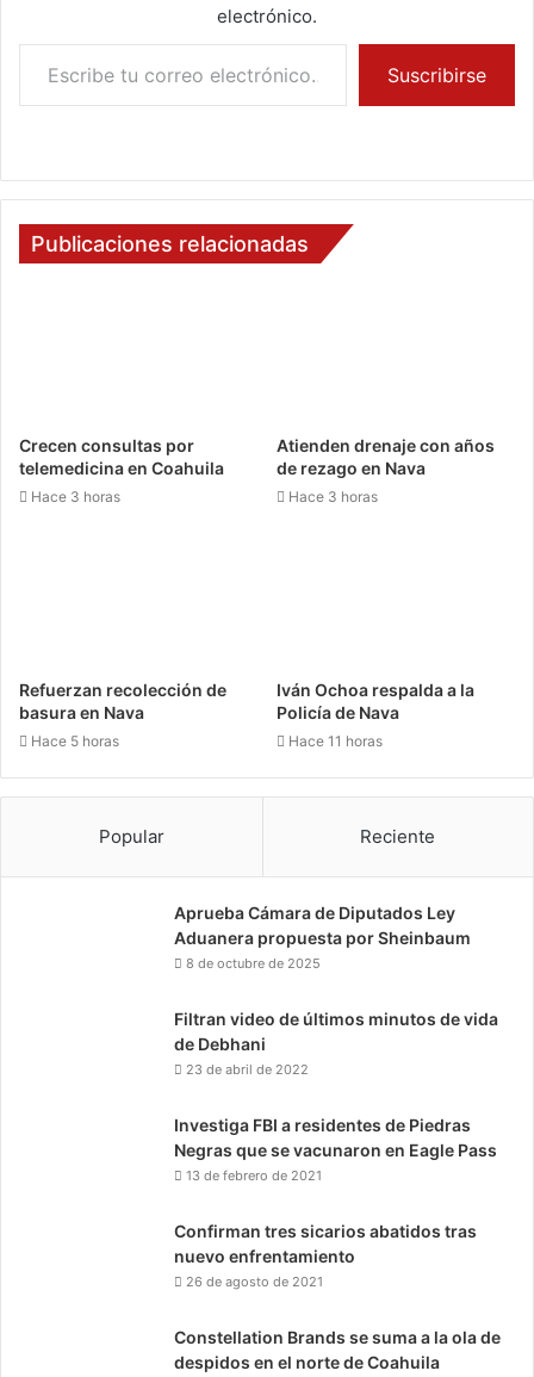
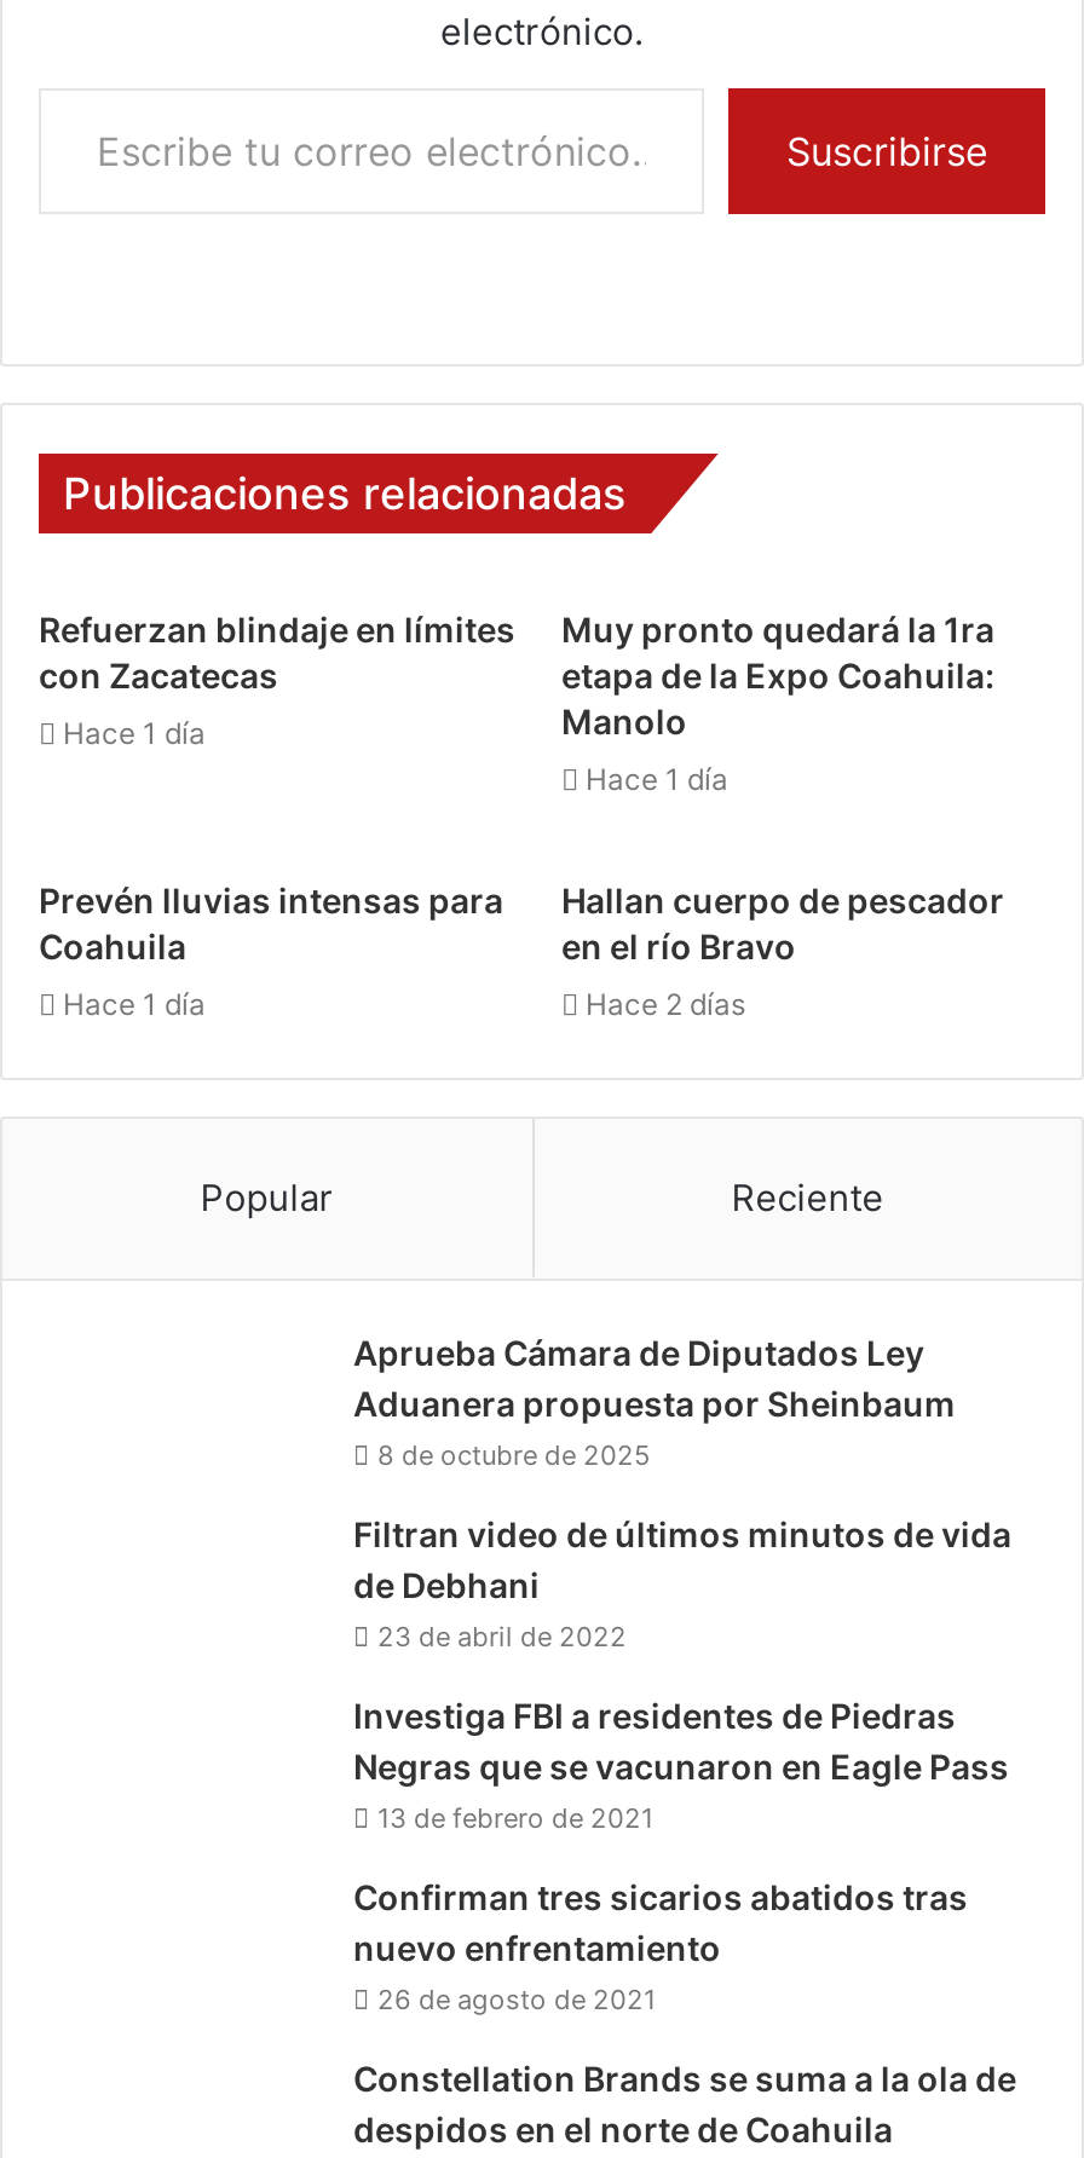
- Crecen consultas por
- telemedicina en Coahuila
+ Refuerzan blindaje en límites
+ con Zacatecas

- Atienden drenaje con años
- de rezago en Nava
+ Muy pronto quedará la 1ra
+ etapa de la Expo Coahuila:
+ Manolo

- Hace 3 horas
+ Hace 1 día

- Hace 3 horas
+ Hace 1 día

- Refuerzan recolección de
- basura en Nava
+ Prevén lluvias intensas para
+ Coahuila

- Iván Ochoa respalda a la
- Policía de Nava
+ Hallan cuerpo de pescador
+ en el río Bravo

- Hace 5 horas
+ Hace 1 día

- Hace 11 horas
+ Hace 2 días
